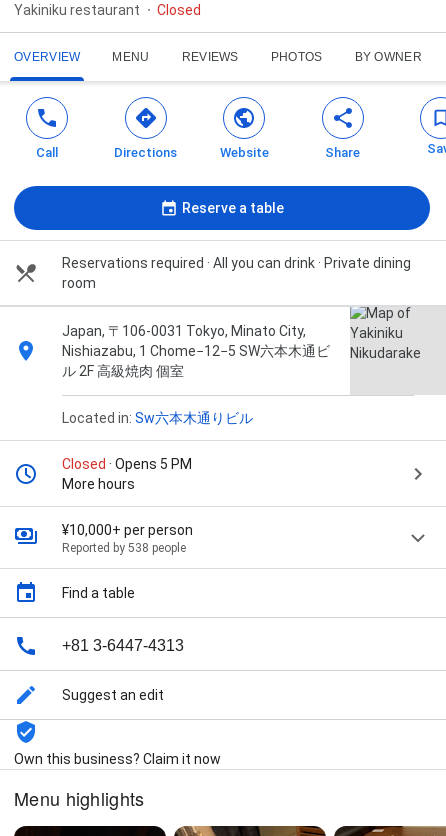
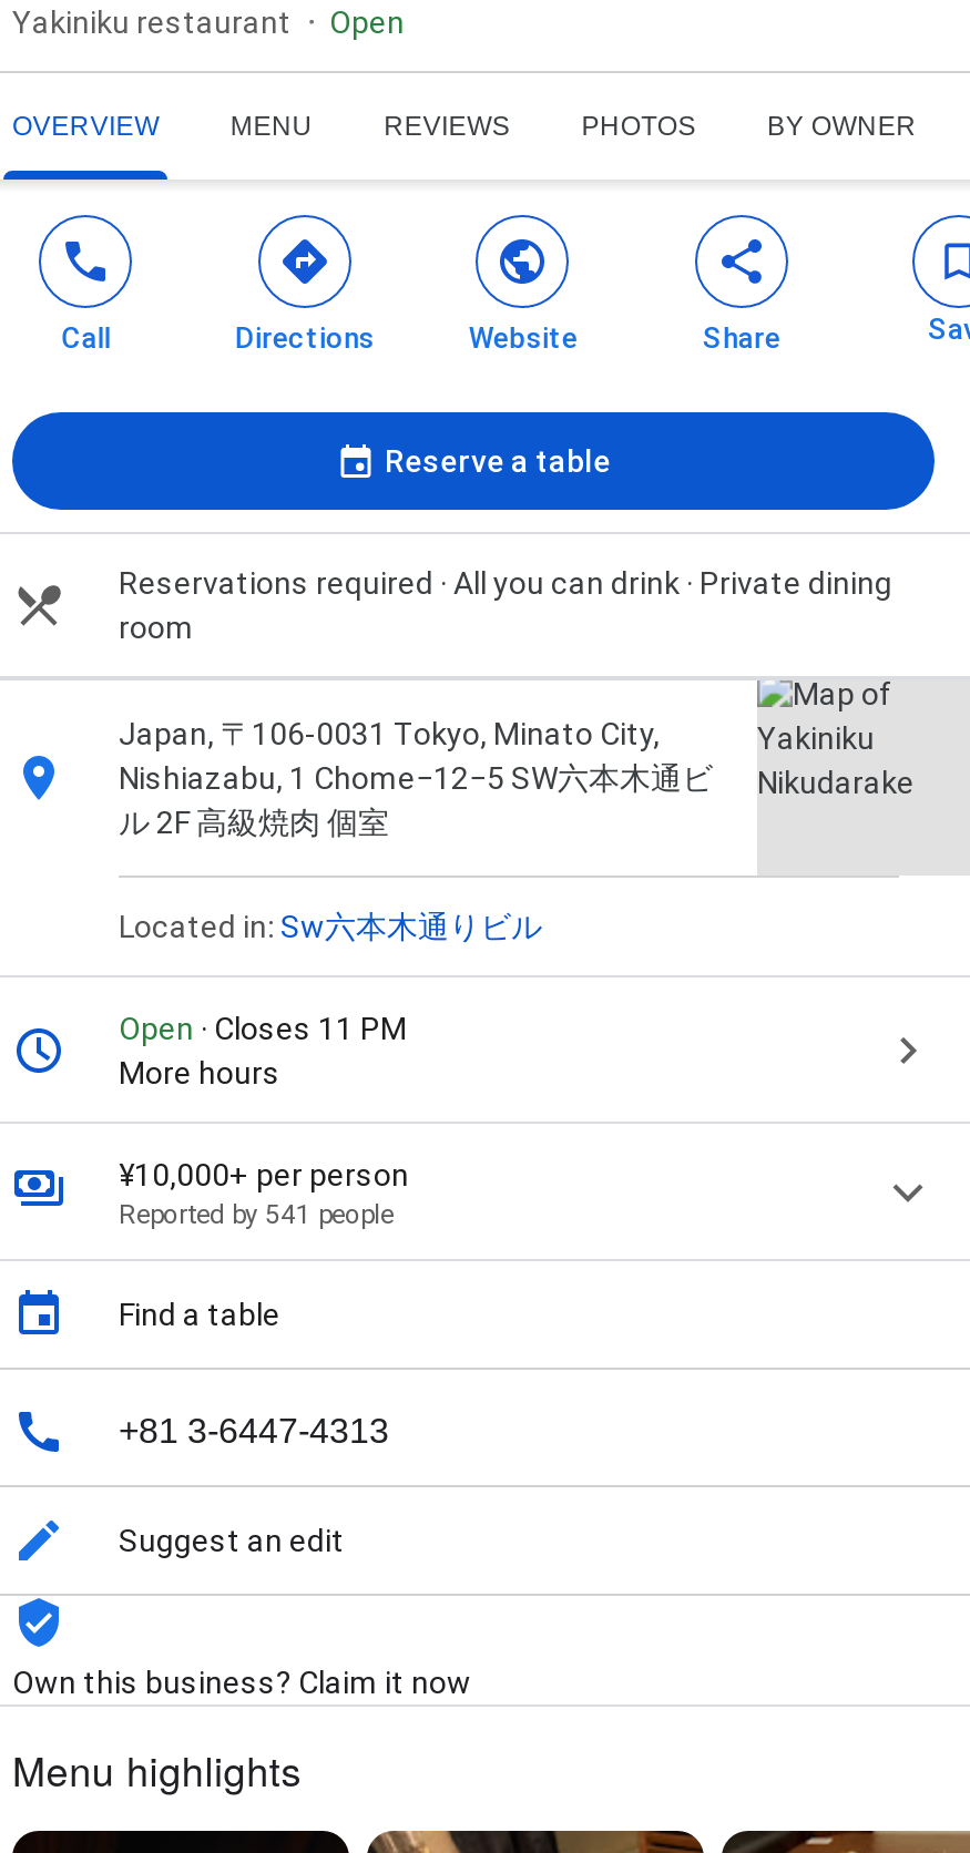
- Closed
+ Open

- Closed · Opens 5 PM
+ Open · Closes 11 PM

- Reported by 538 people
+ Reported by 541 people
